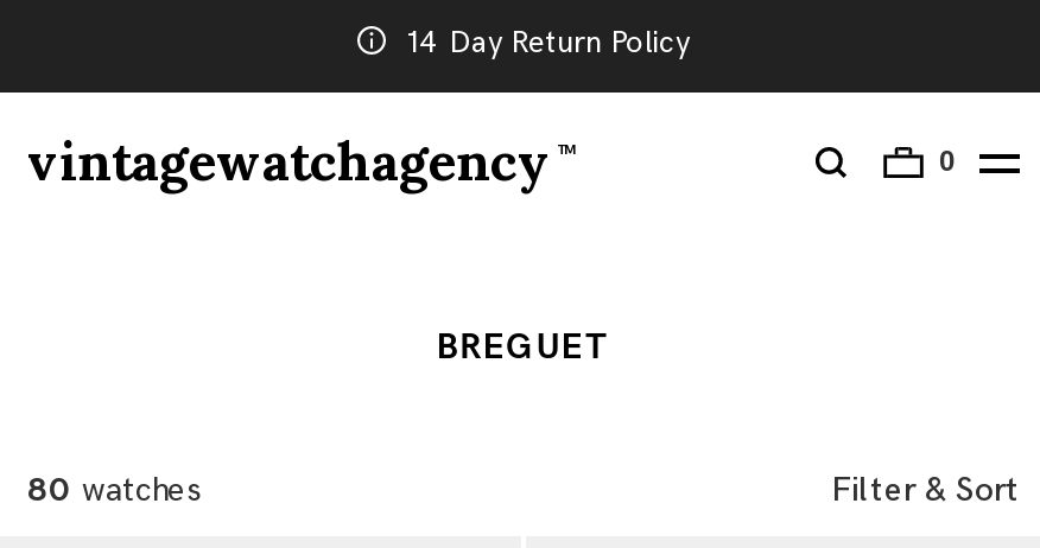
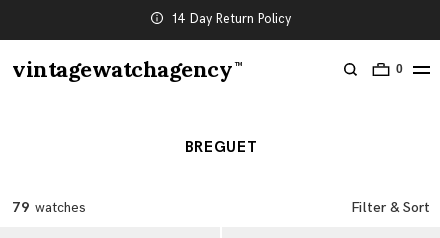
- 80 watches
+ 79 watches
